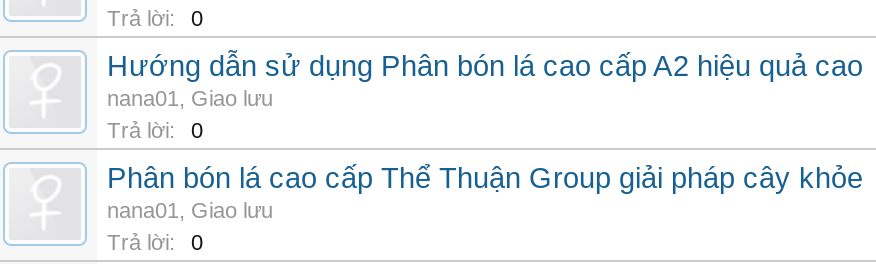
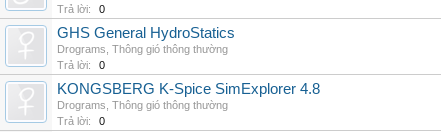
- Hướng dẫn sử dụng Phân bón lá cao cấp A2 hiệu quả cao
- nana01, Giao lưu
+ GHS General HydroStatics
+ Drograms, Thông gió thông thường

- Phân bón lá cao cấp Thể Thuận Group giải pháp cây khỏe
- nana01, Giao lưu
+ KONGSBERG K-Spice SimExplorer 4.8
+ Drograms, Thông gió thông thường
